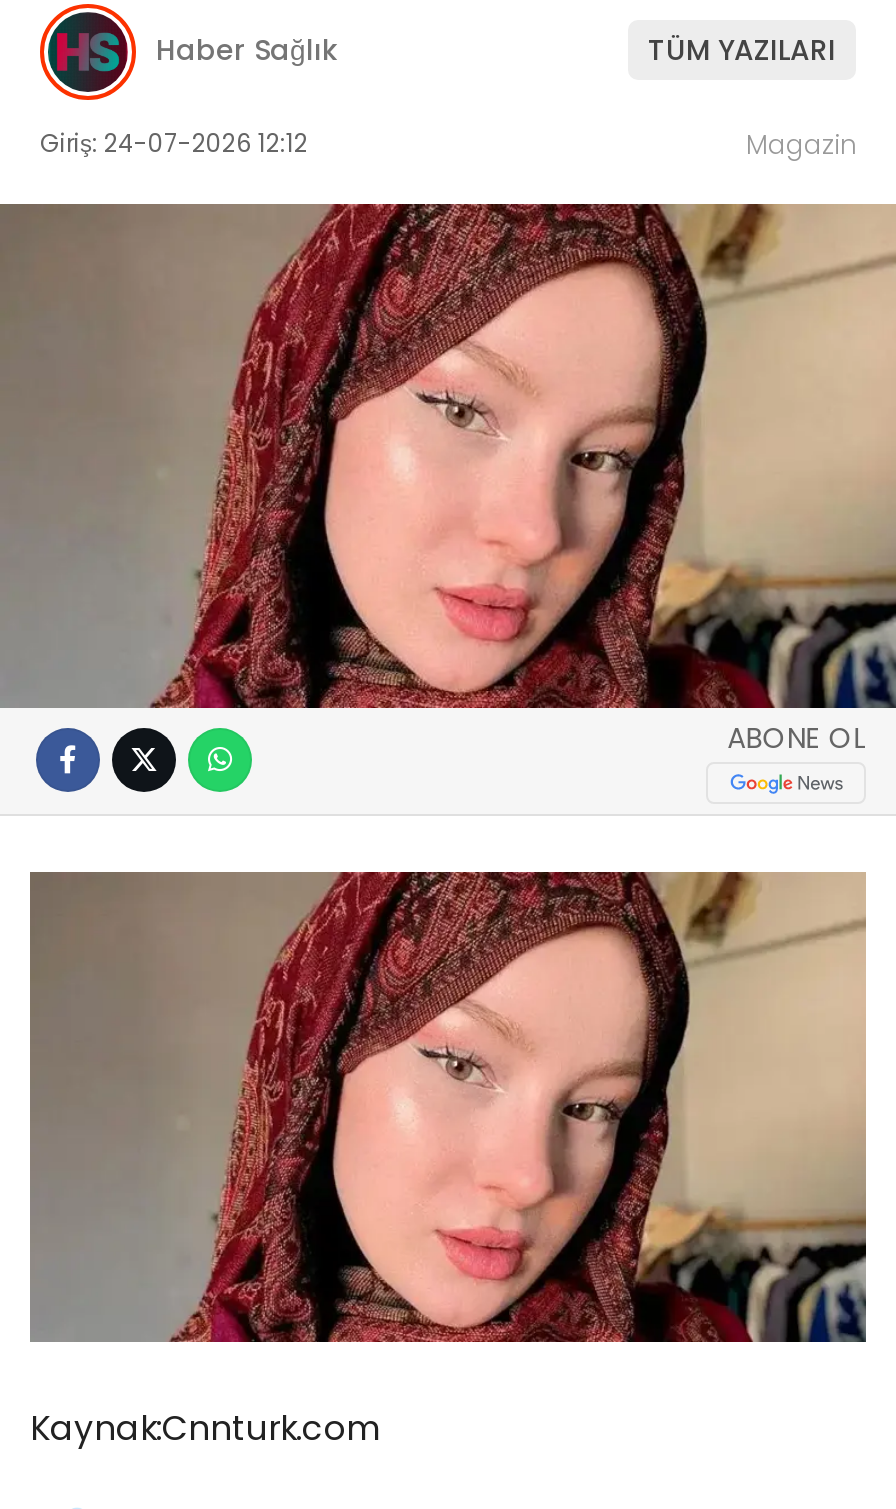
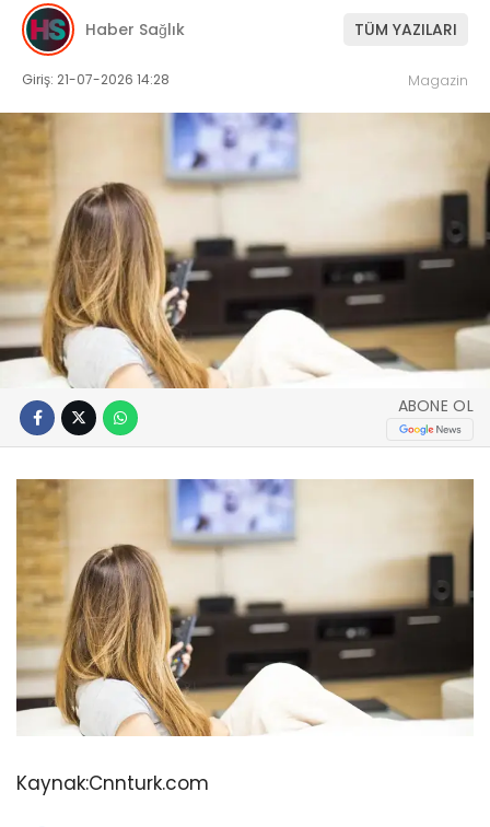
- Giriş: 24-07-2026 12:12
+ Giriş: 21-07-2026 14:28

- [image]
+ [image]

- [image]
+ [image]
